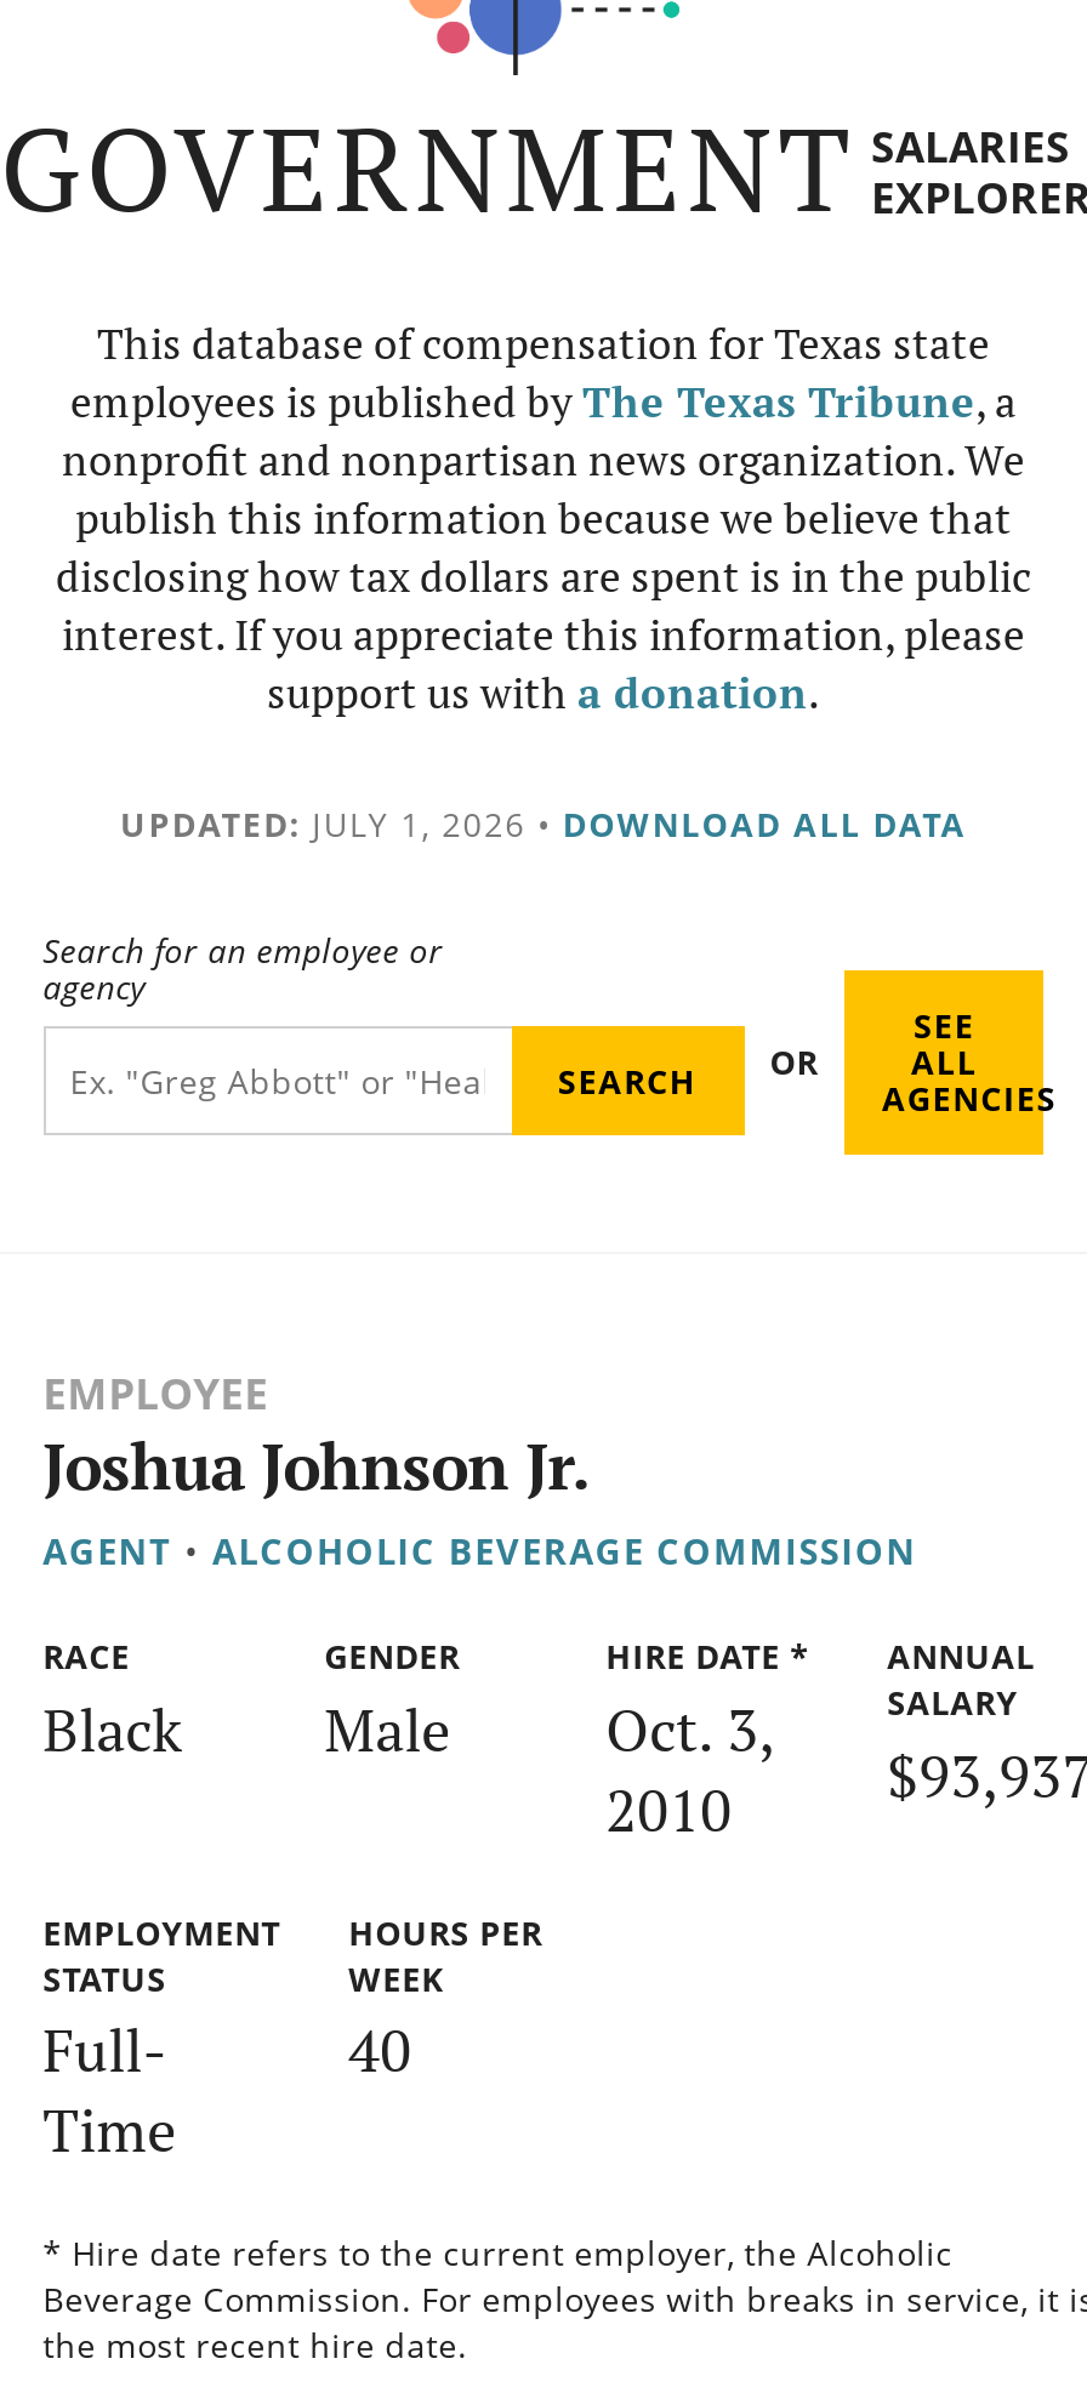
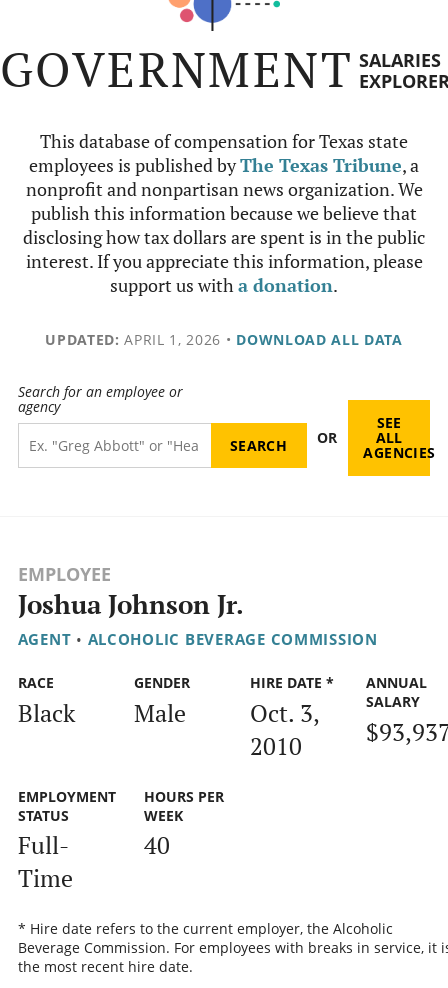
- UPDATED: JULY 1, 2026 • DOWNLOAD ALL DATA
+ UPDATED: APRIL 1, 2026 • DOWNLOAD ALL DATA
